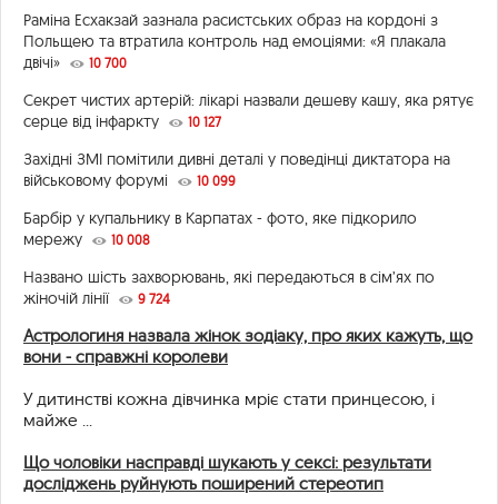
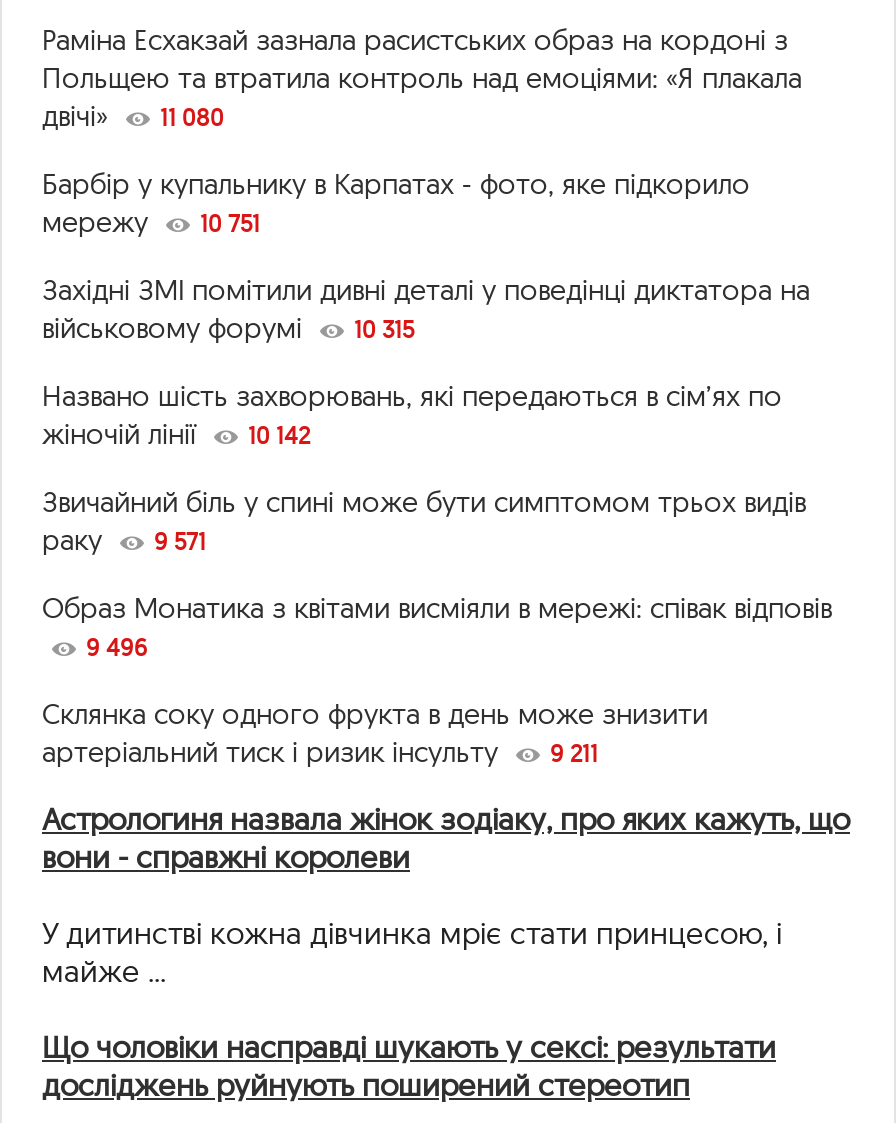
- двічі» 10 700
+ двічі» 11 080

- Секрет чистих артерій: лікарі назвали дешеву кашу, яка рятує
- серце від інфаркту
- 10 127
+ 10 751

- 10 099
- 10 008
+ 10 315

moved up: Барбір у купальнику в Карпатах - фото, яке підкорило | мережу

moved up: Названо шість захворювань, які передаються в сім’ях по | жіночій лінії

- 9 724
+ 10 142
+ Звичайний біль у спині може бути симптомом трьох видів
+ раку
+ 9 571
+ Образ Монатика з квітами висміяли в мережі: співак відповів
+ 9 496
+ Склянка соку одного фрукта в день може знизити
+ артеріальний тиск і ризик інсульту
+ 9 211
